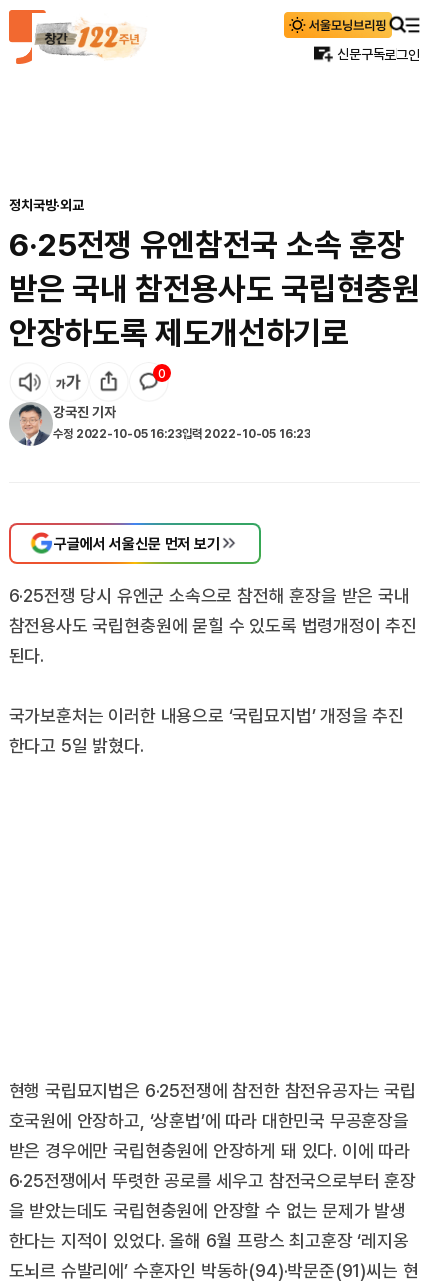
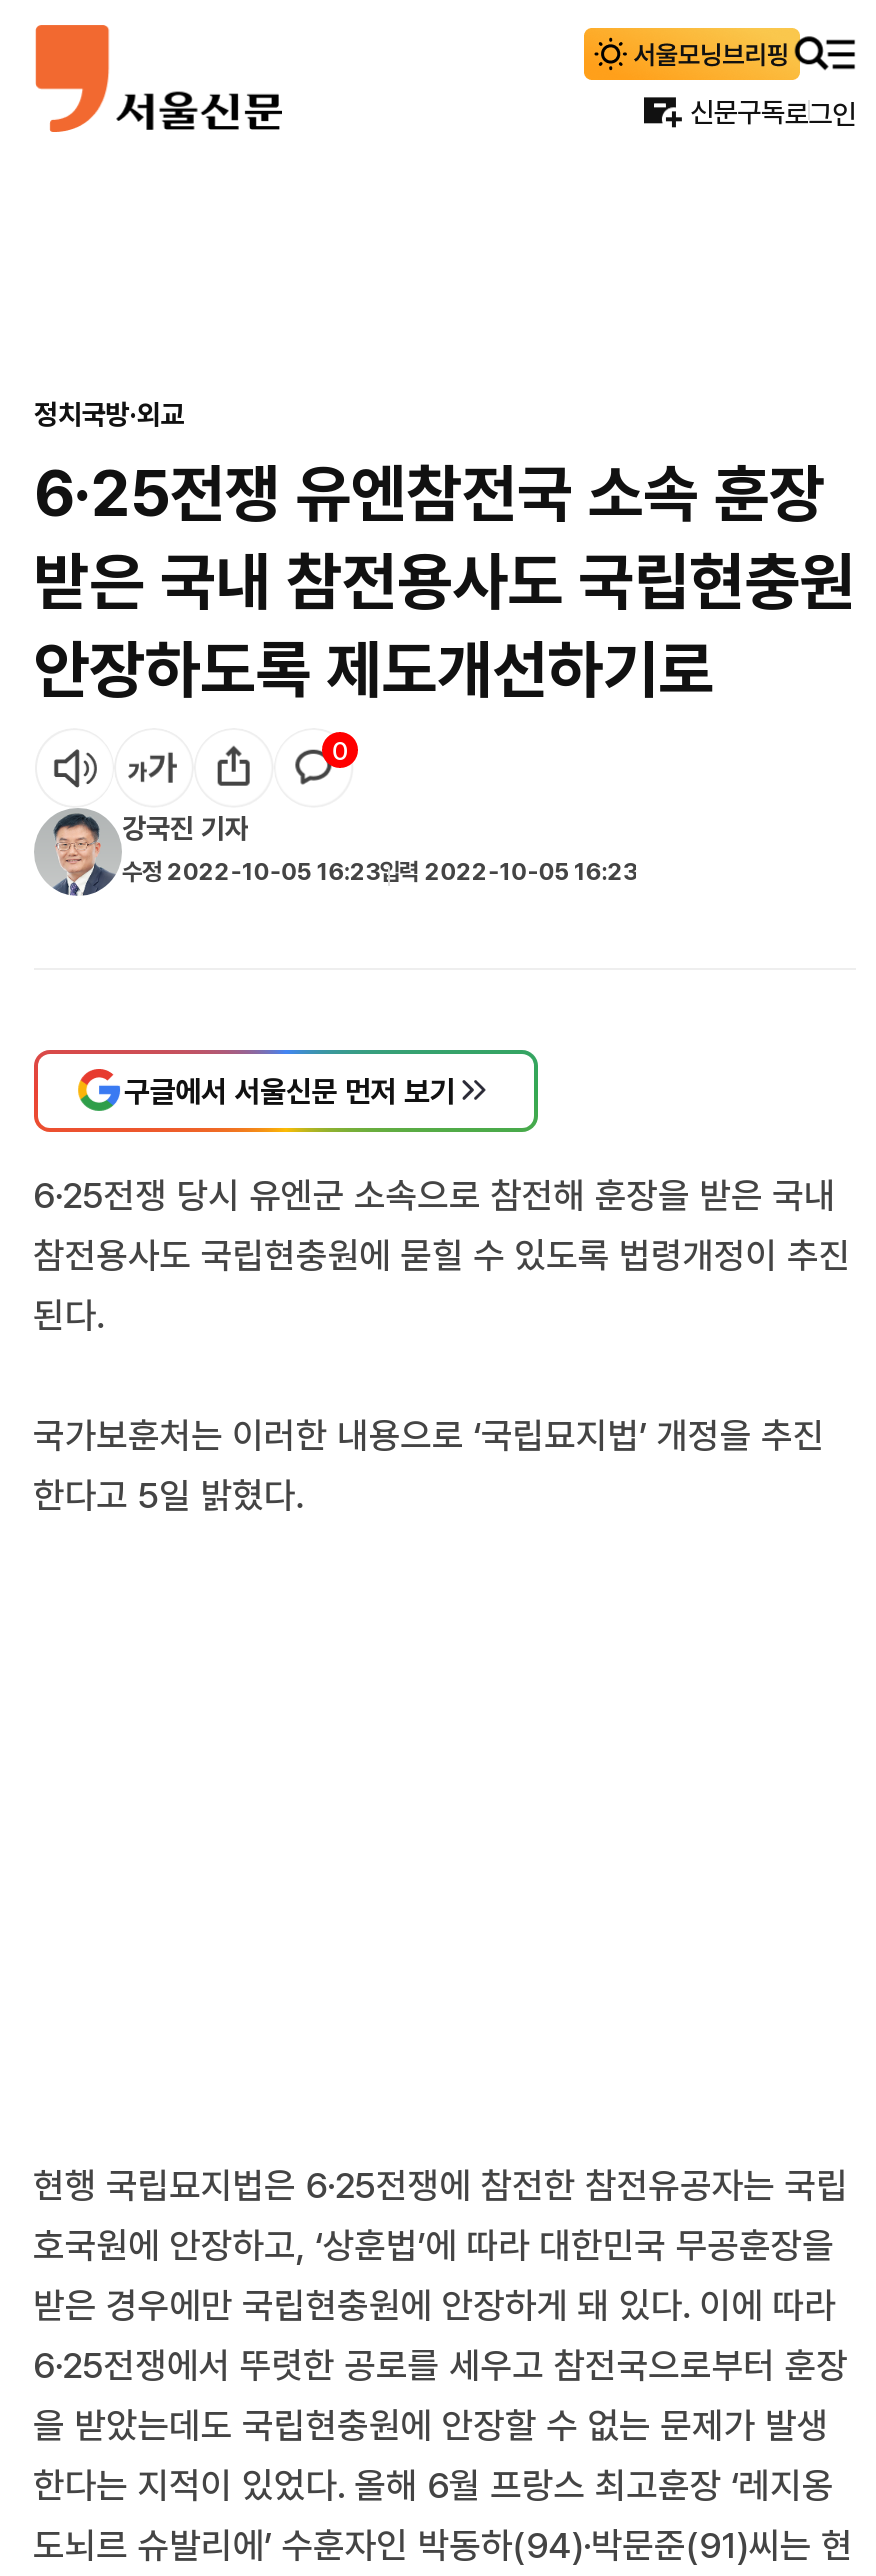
- [image]
+ [image]
